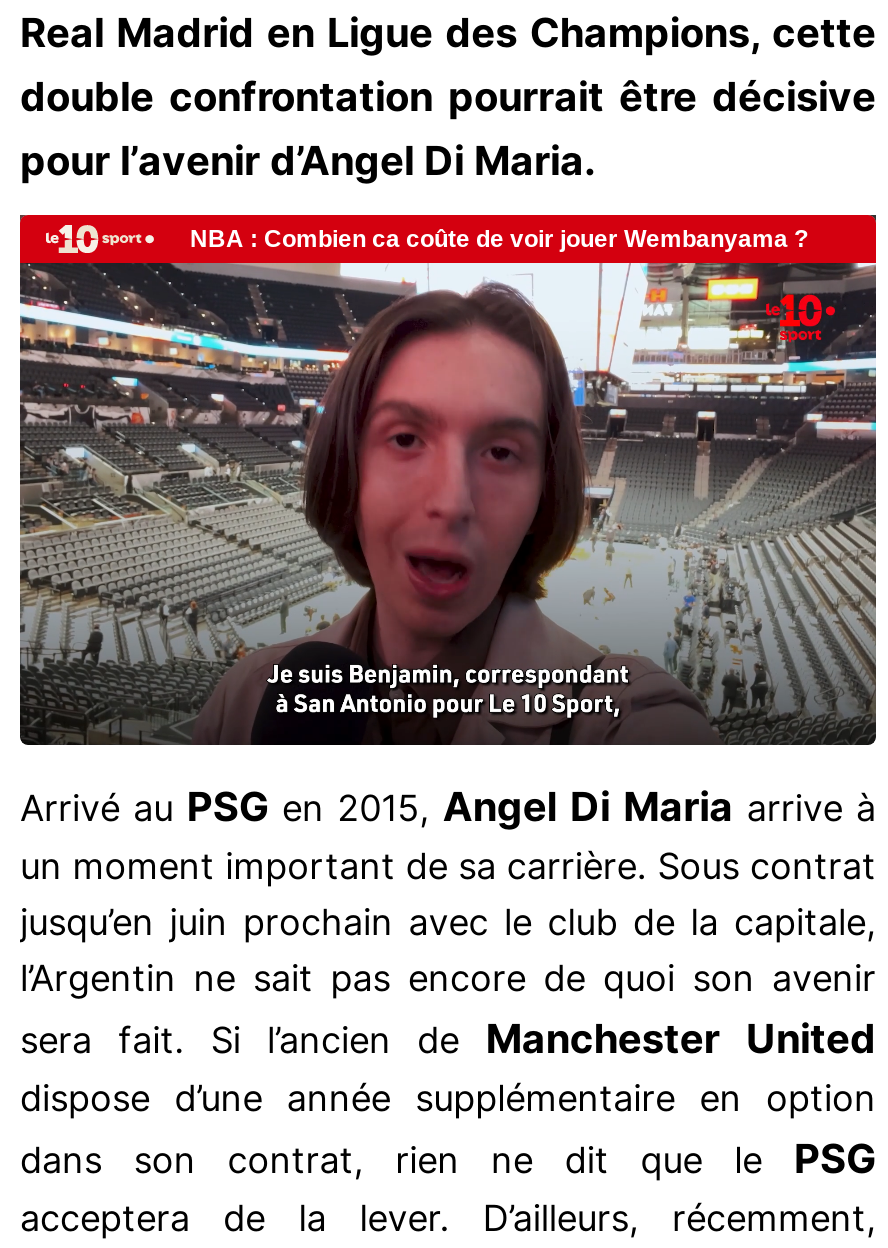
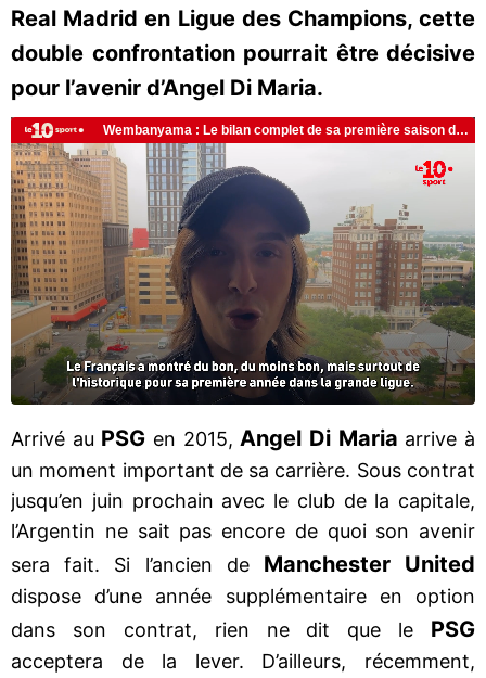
- [image]
+ [image]
